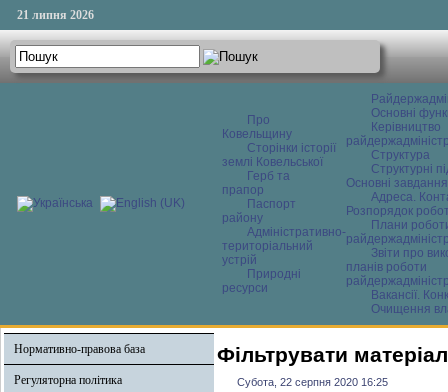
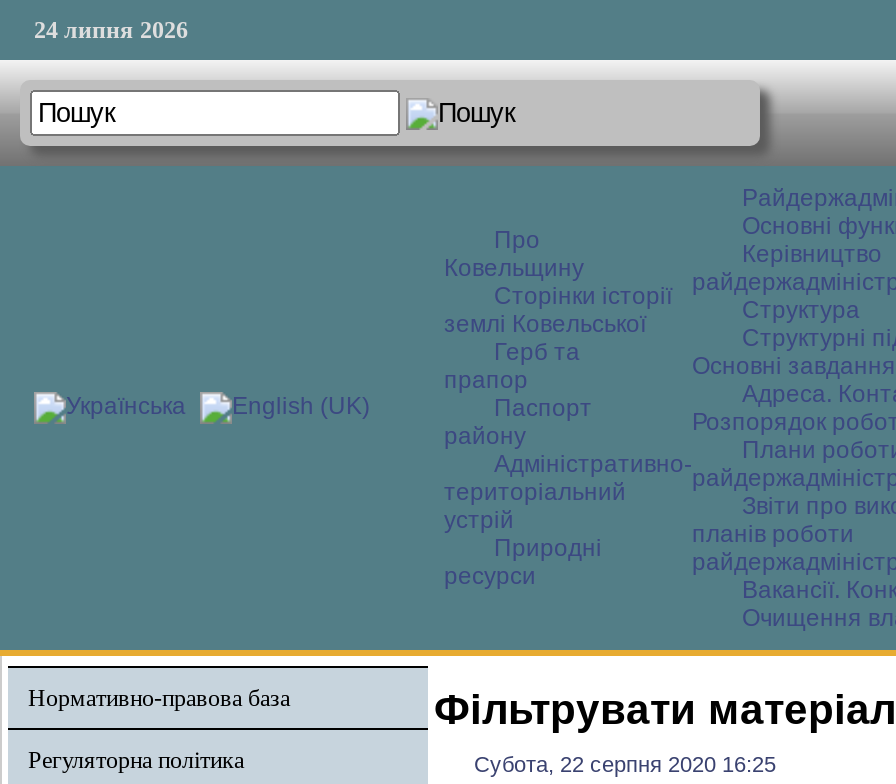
- 21 липня 2026
+ 24 липня 2026
